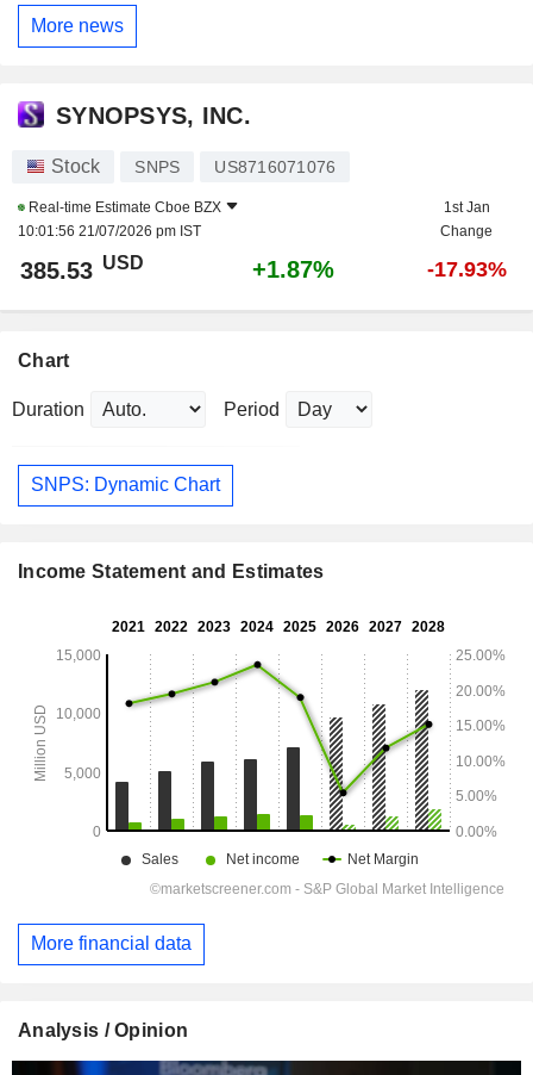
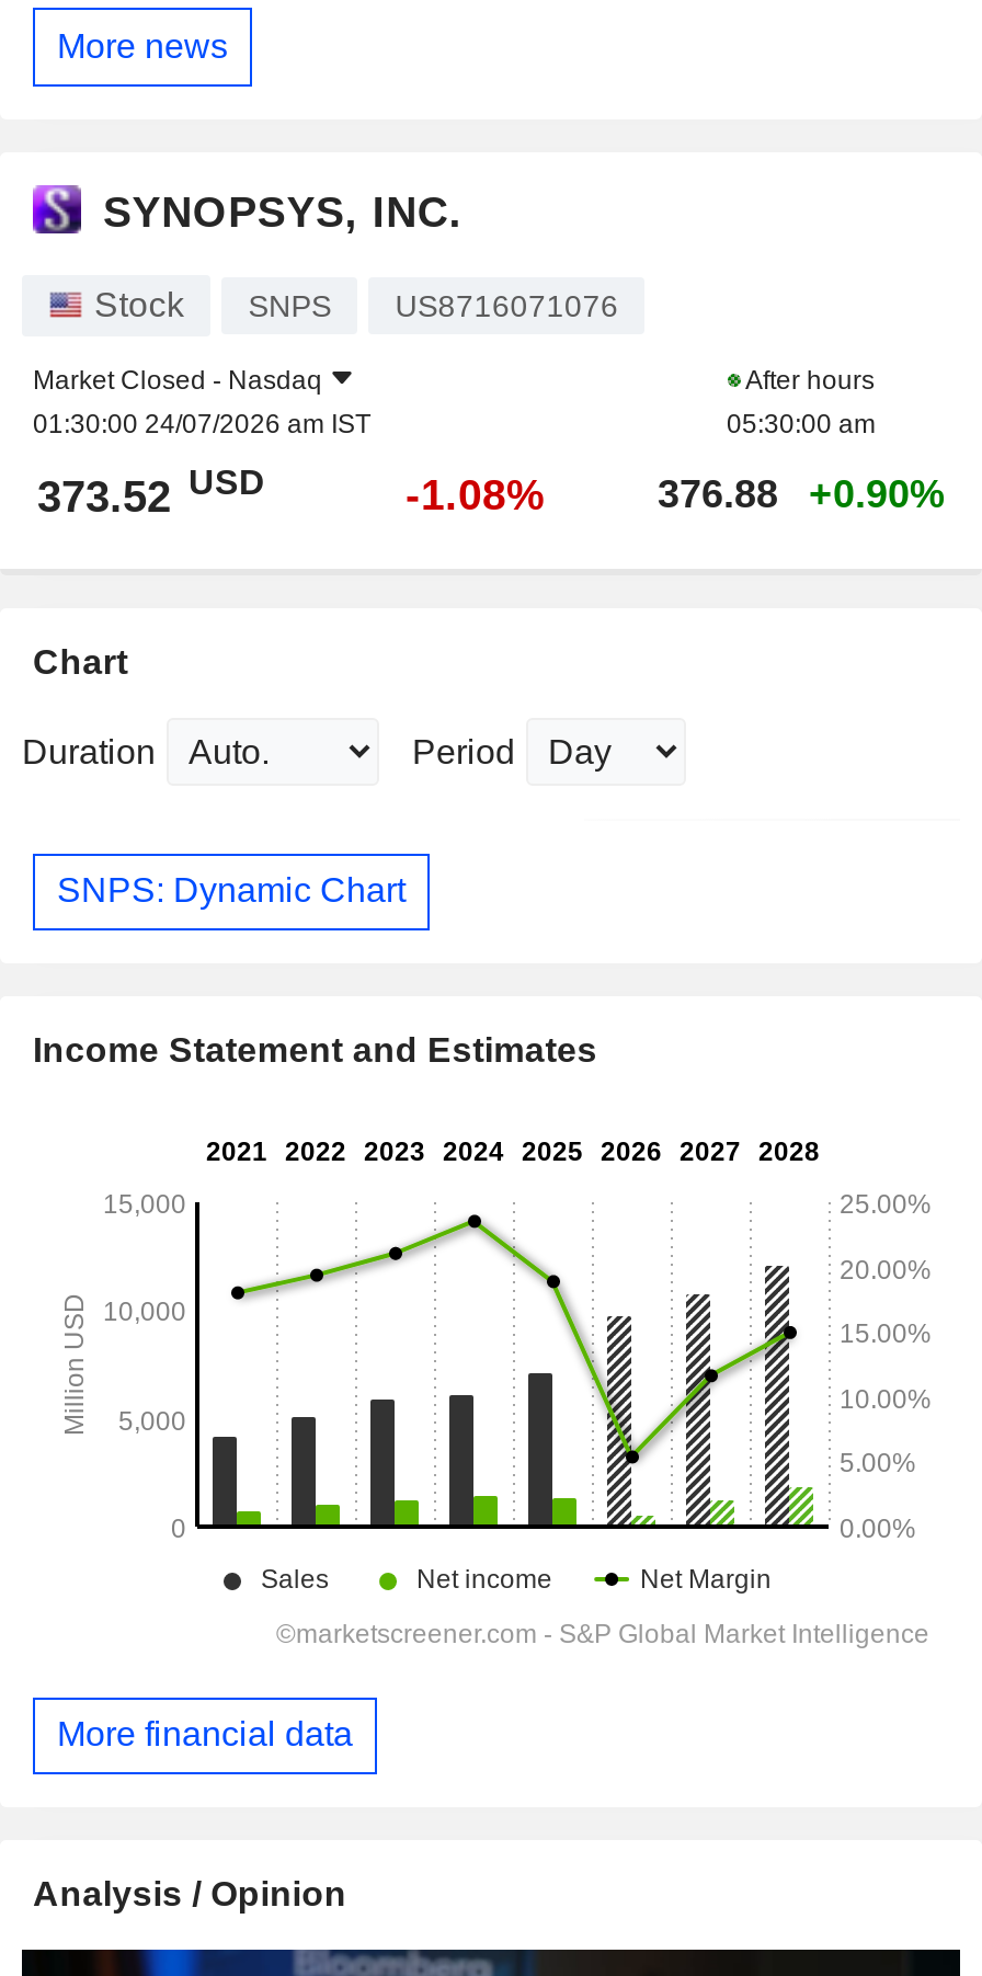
- Real-time Estimate Cboe BZX
- 10:01:56 21/07/2026 pm IST
+ Market Closed - Nasdaq
+ 01:30:00 24/07/2026 am IST

- 1st Jan
- Change
+ After hours
+ 05:30:00 am

- 385.53 USD
- +1.87%
- -17.93%
+ 373.52 USD
+ -1.08%
+ 376.88
+ +0.90%
